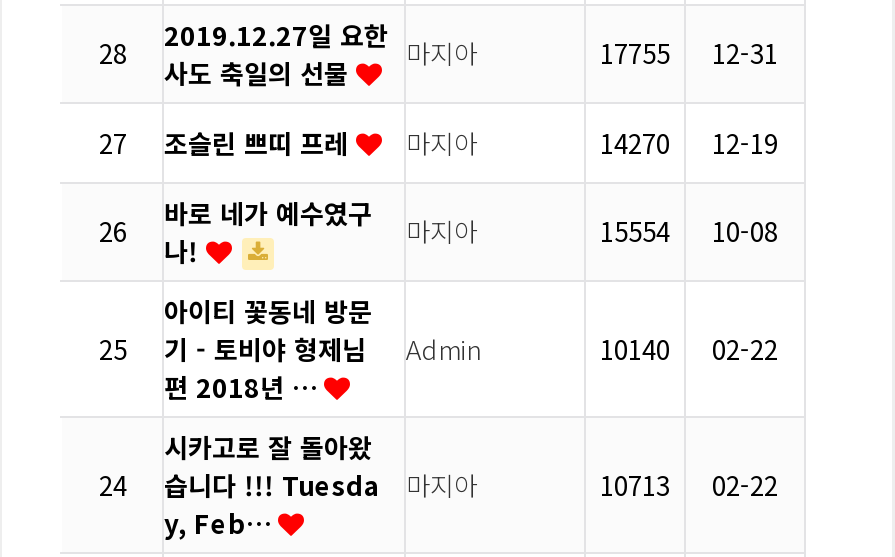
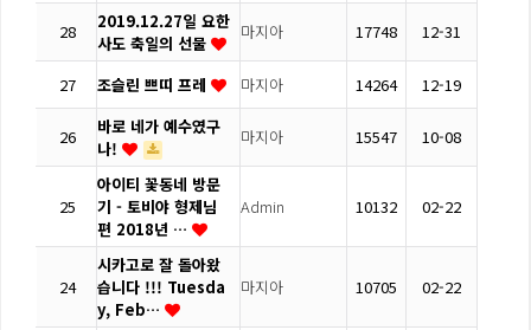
- 17755 12-31
+ 17748 12-31

- 14270 12-19
+ 14264 12-19

- 15554 10-08
+ 15547 10-08

- 10140 02-22
+ 10132 02-22

- 10713 02-22
+ 10705 02-22
